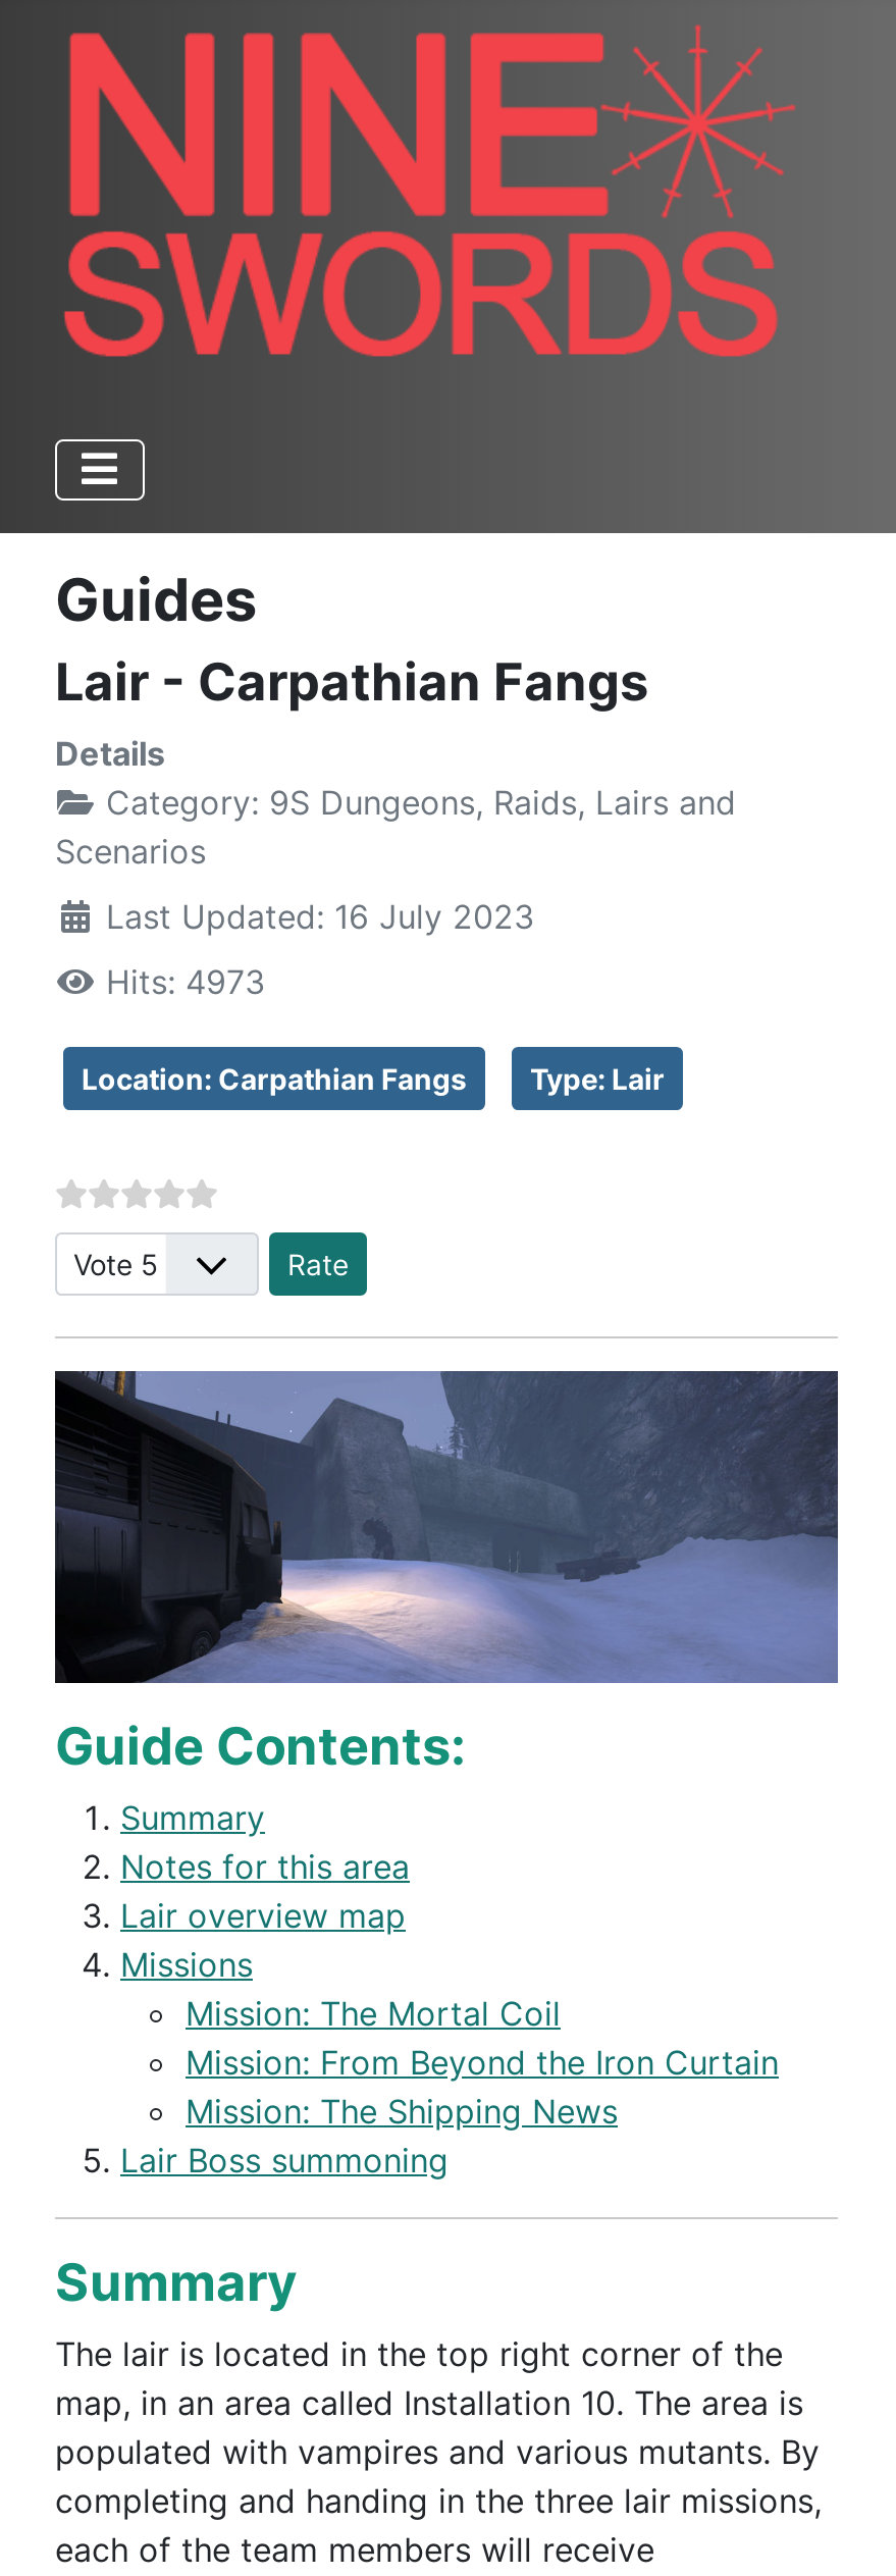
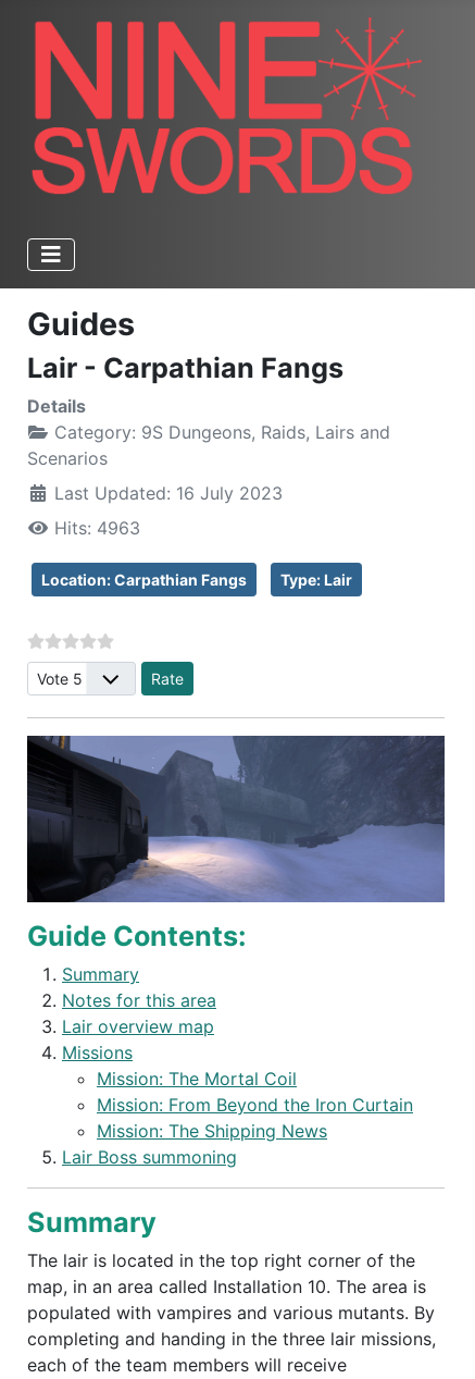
- Hits: 4973
+ Hits: 4963
